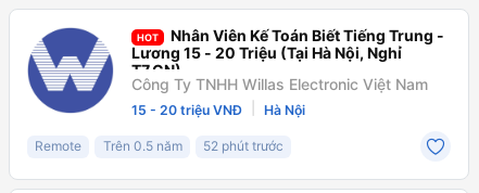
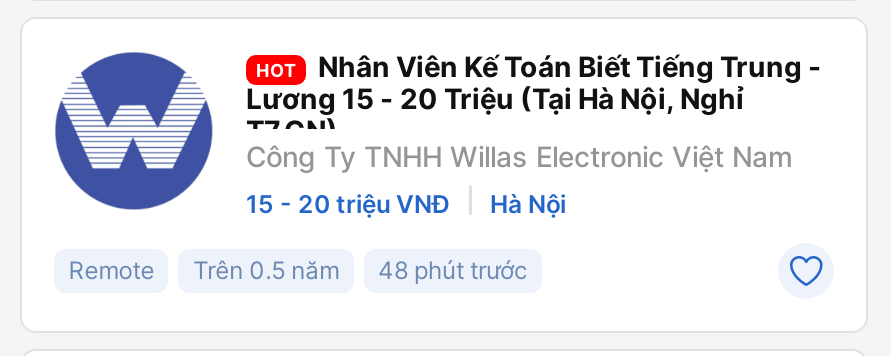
- Remote Trên 0.5 năm 52 phút trước
+ Remote Trên 0.5 năm 48 phút trước
